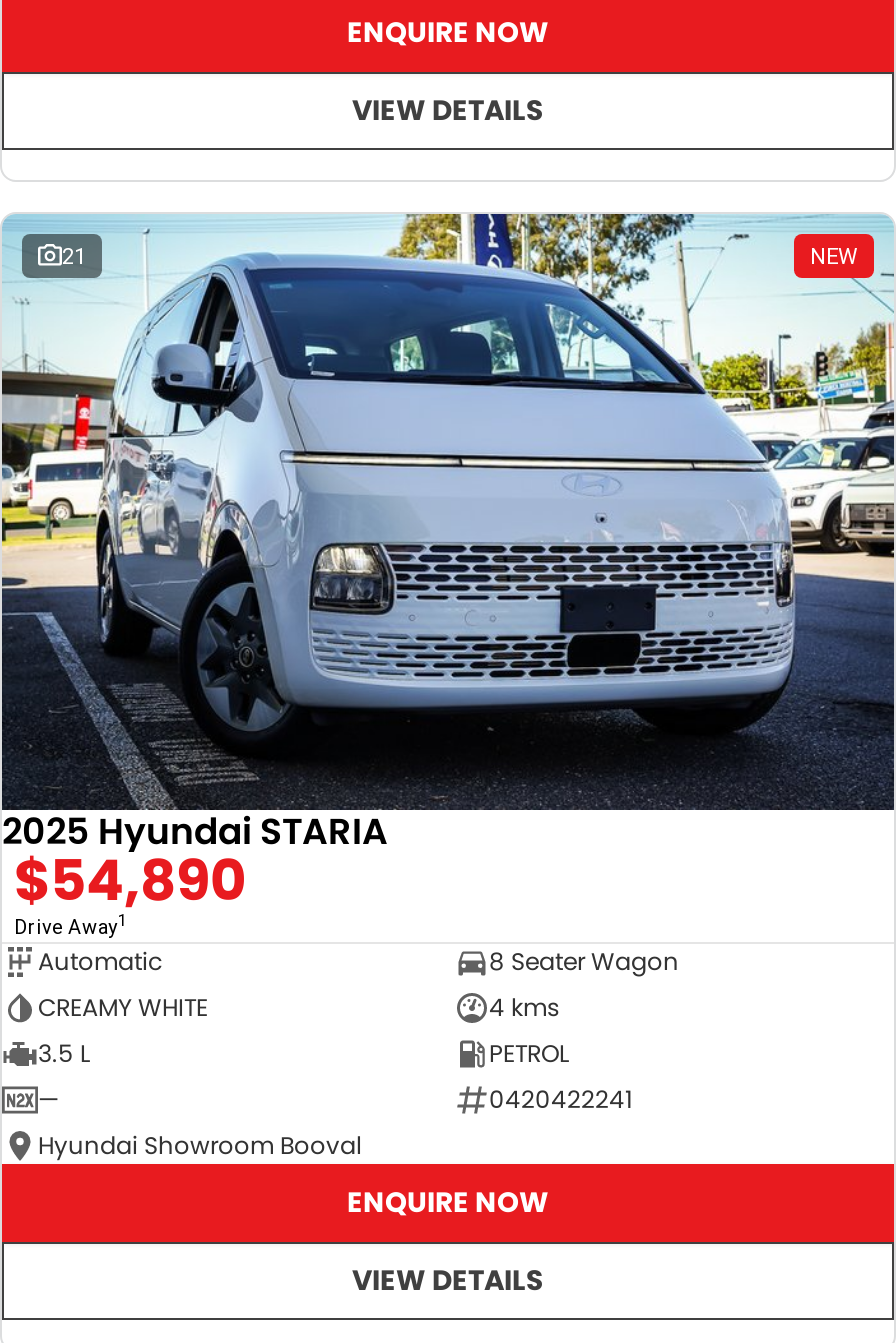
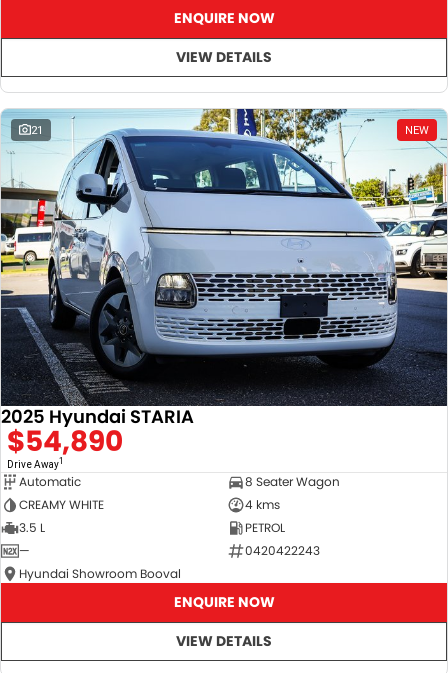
- 0420422241
+ 0420422243
